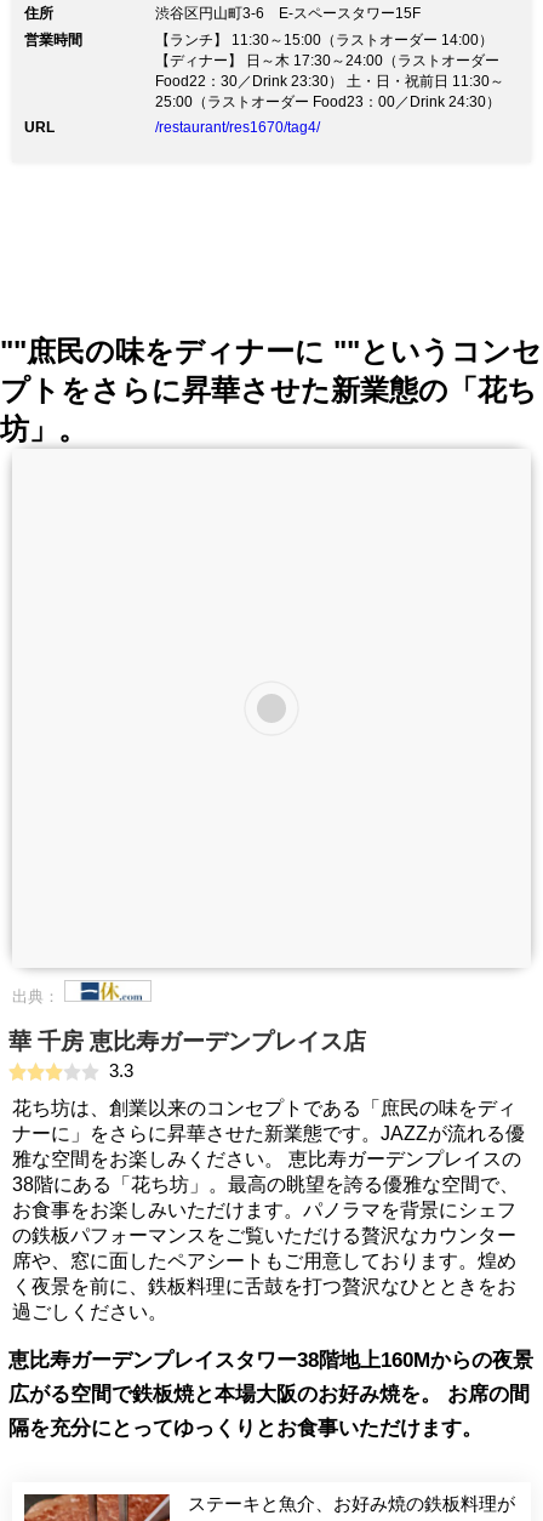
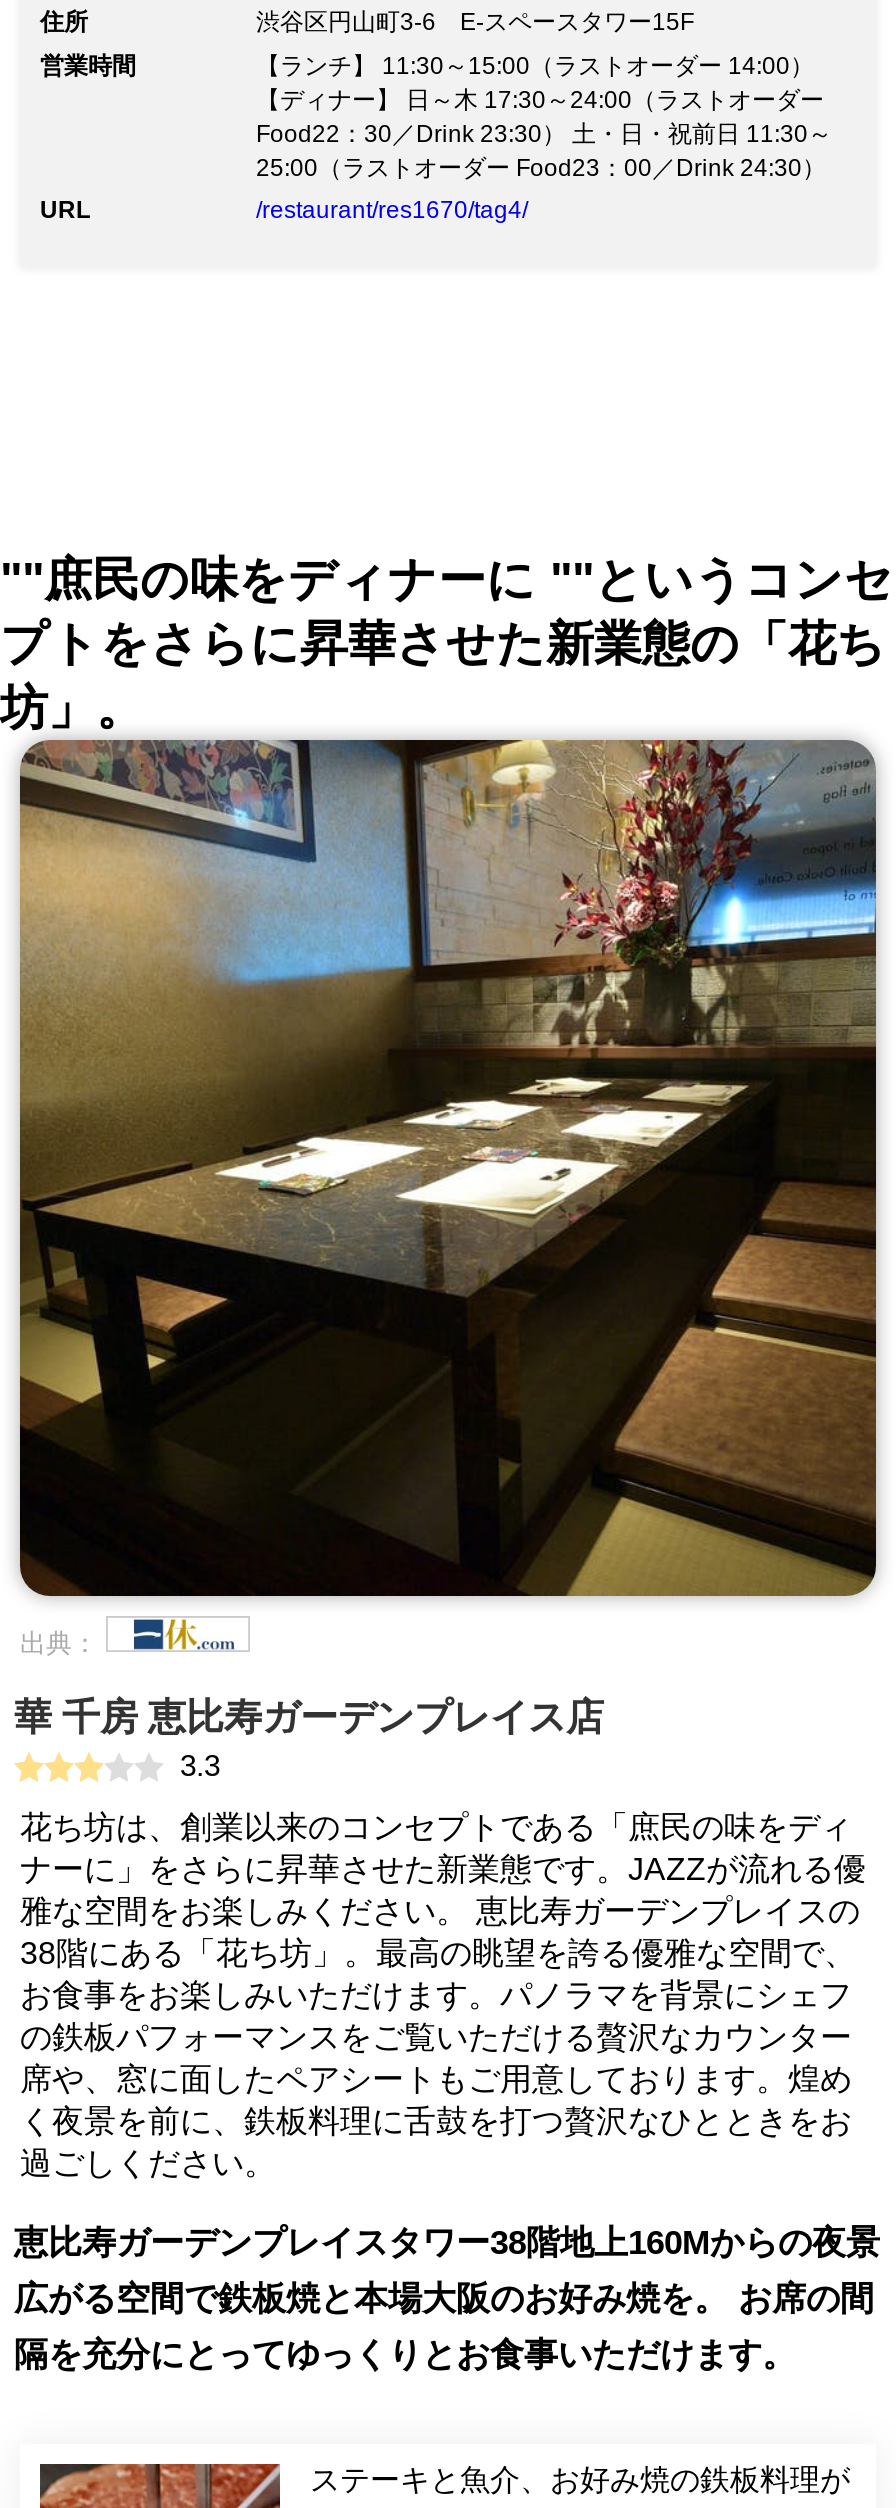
+ [image]
